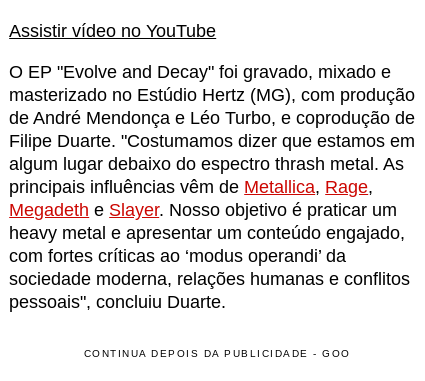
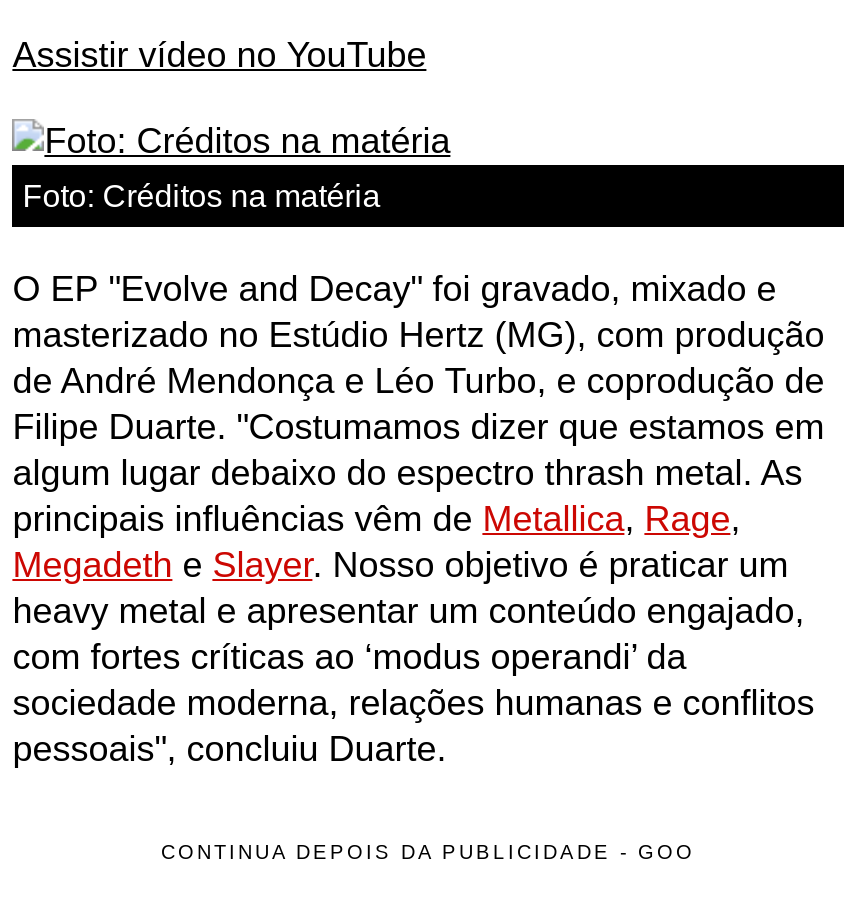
+ Foto: Créditos na matéria
